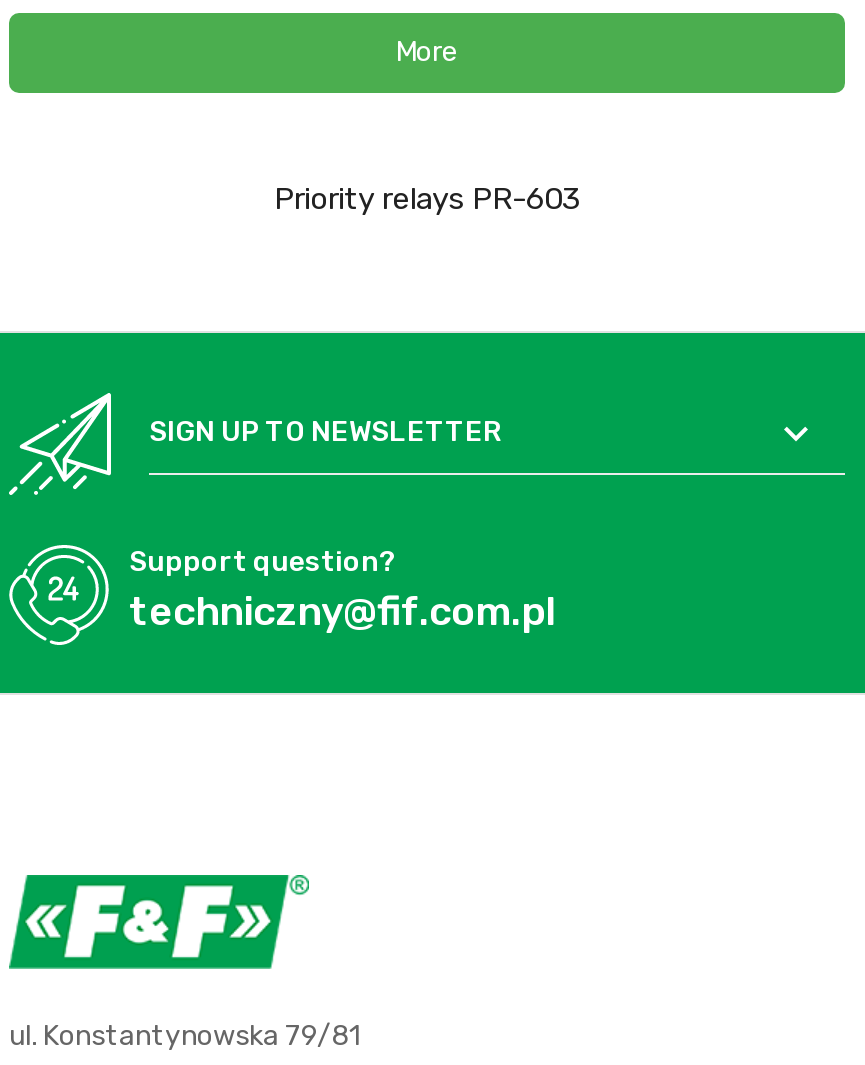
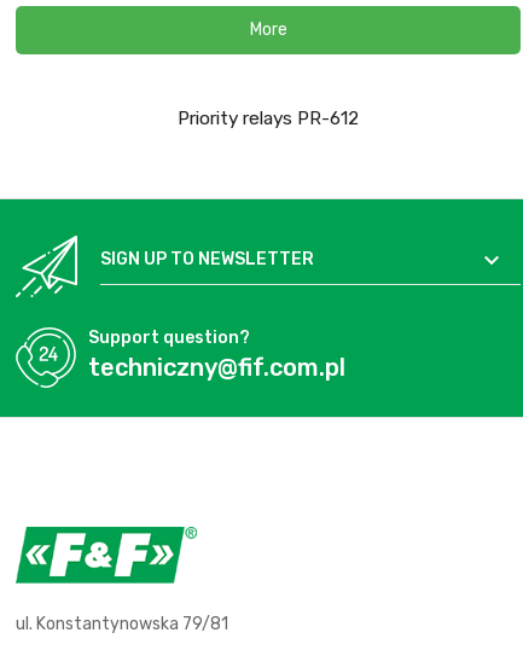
- Priority relays PR-603
+ Priority relays PR-612
